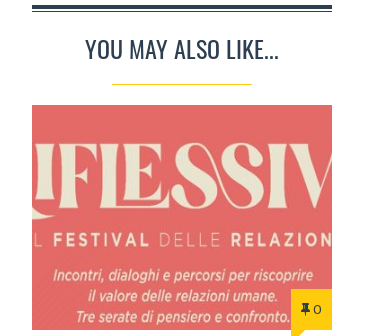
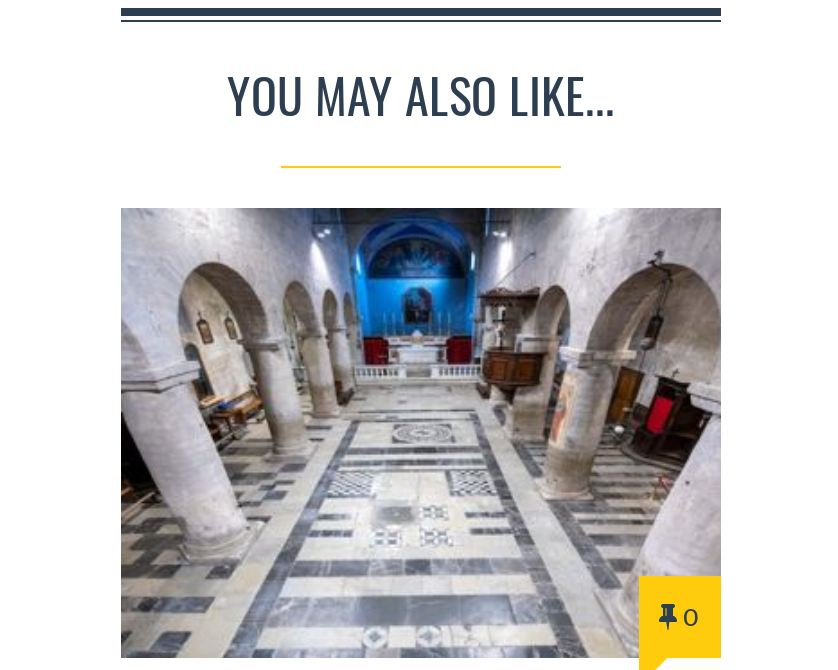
- [image]
+ [image]
